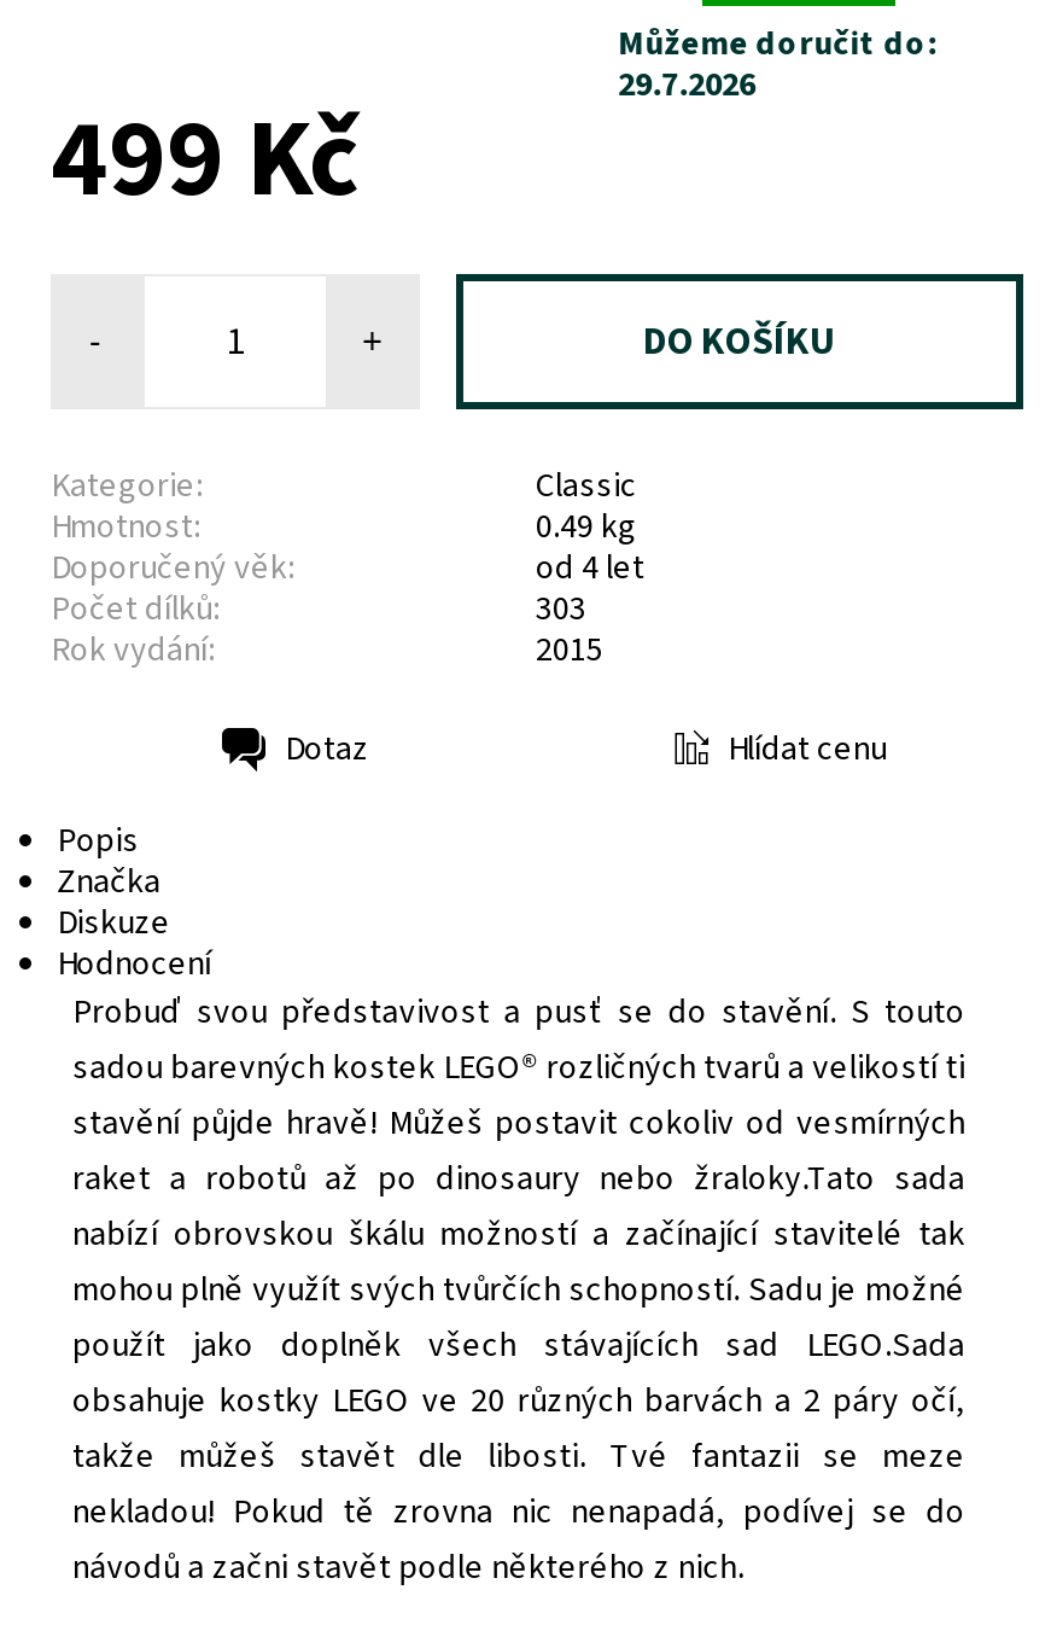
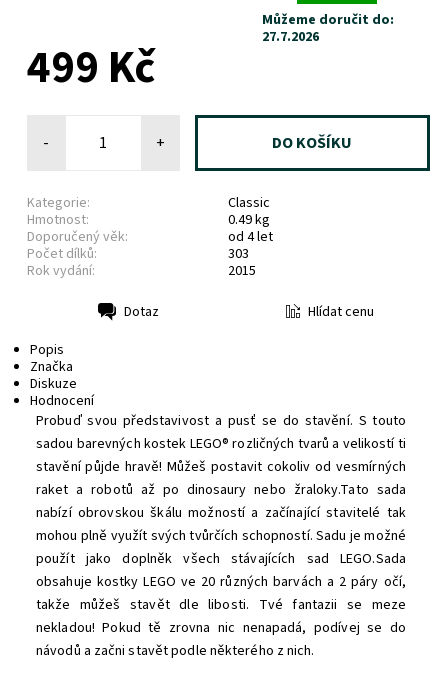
- 29.7.2026
+ 27.7.2026
